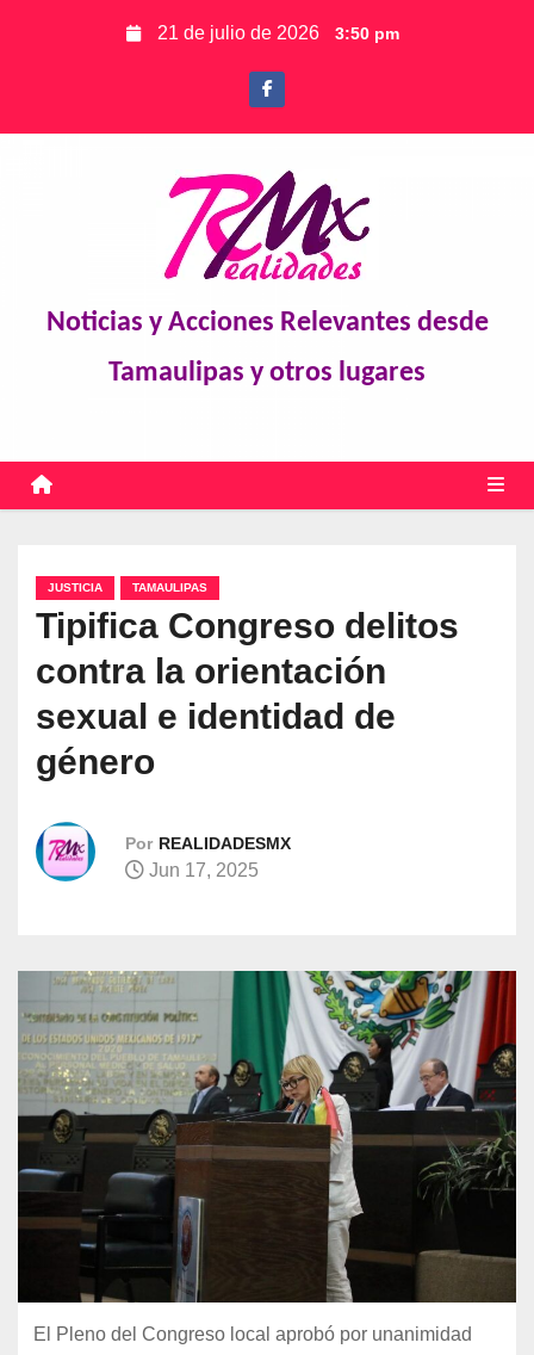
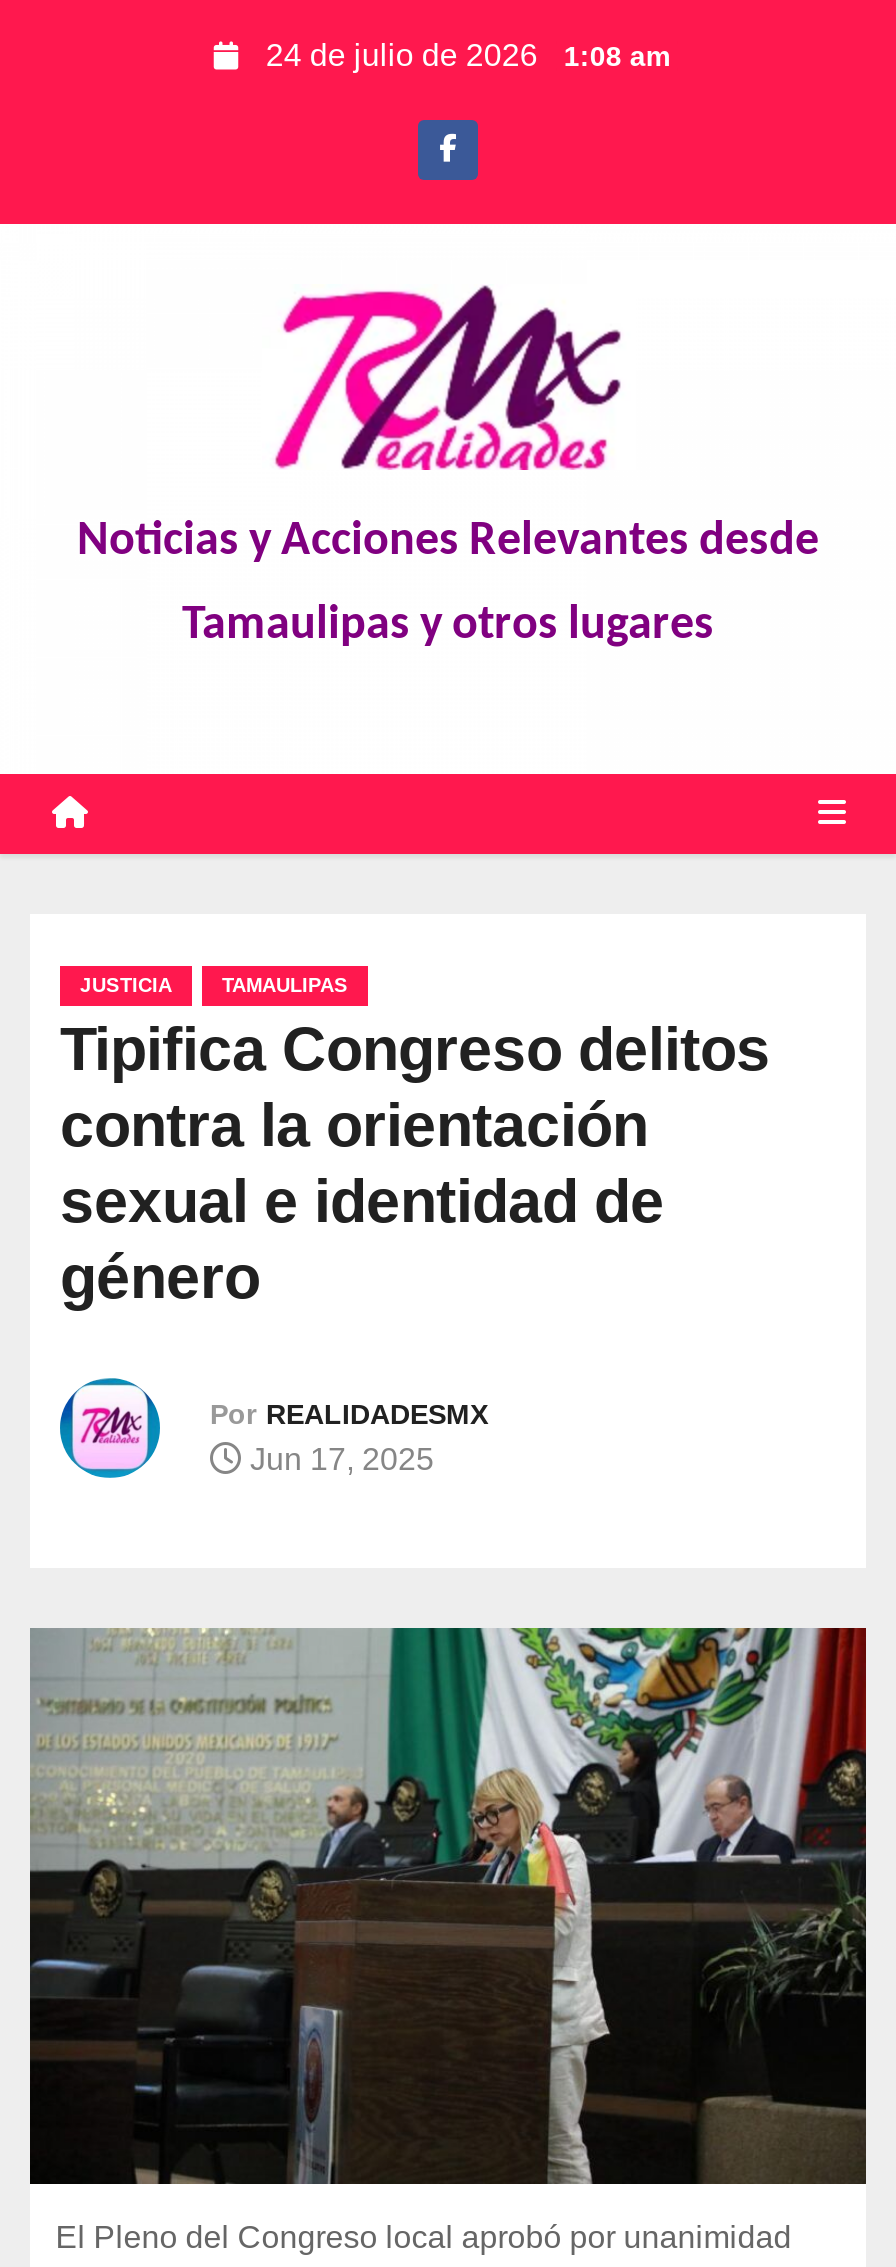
- 21 de julio de 2026 3:50 pm
+ 24 de julio de 2026 1:08 am
